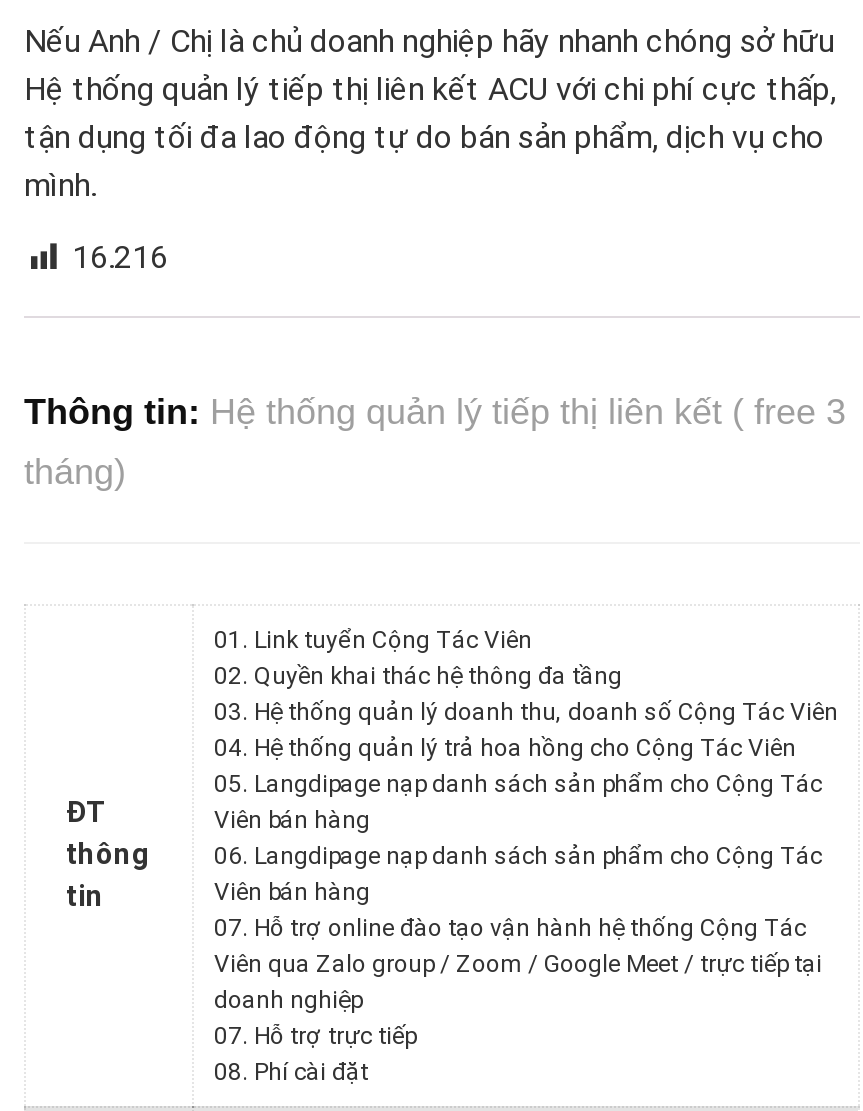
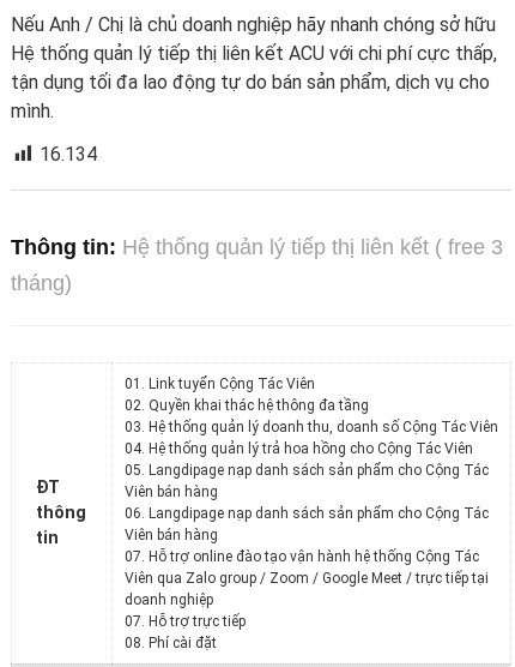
- 16.216
+ 16.134
